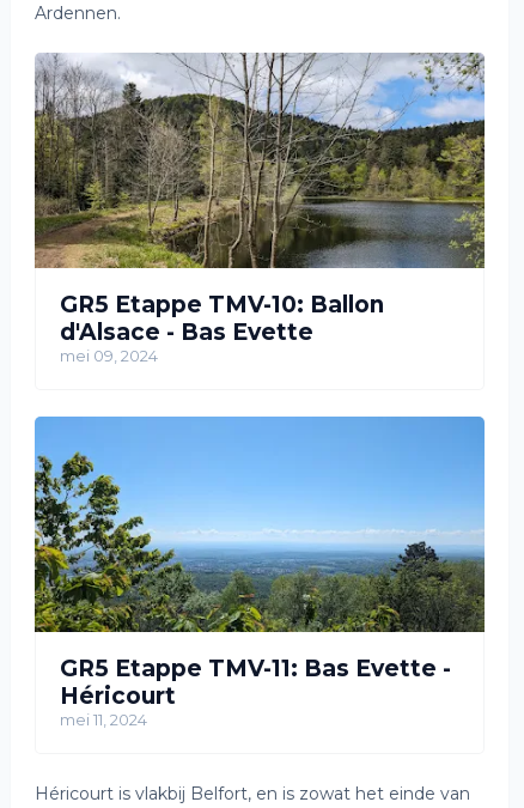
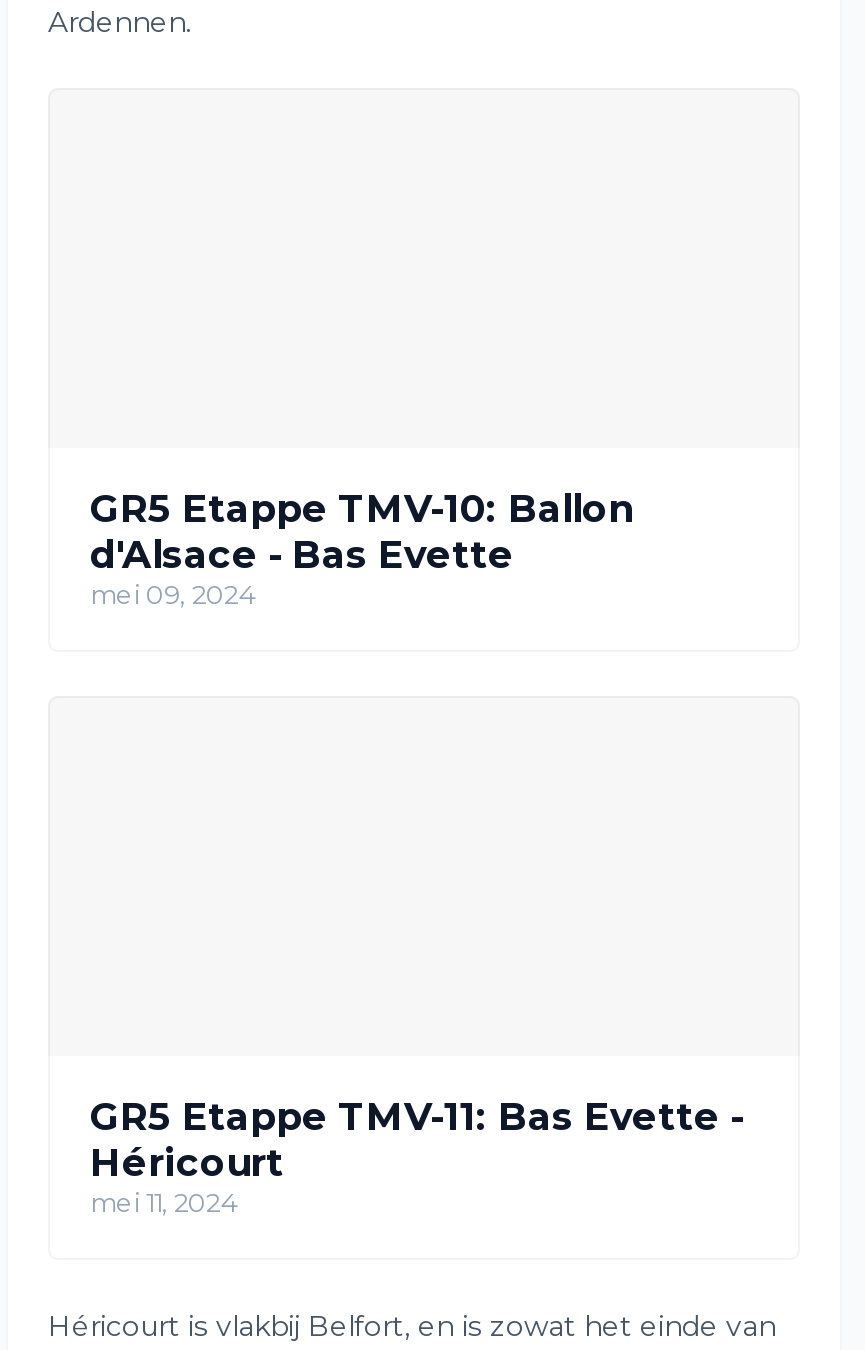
- [image]

- [image]
